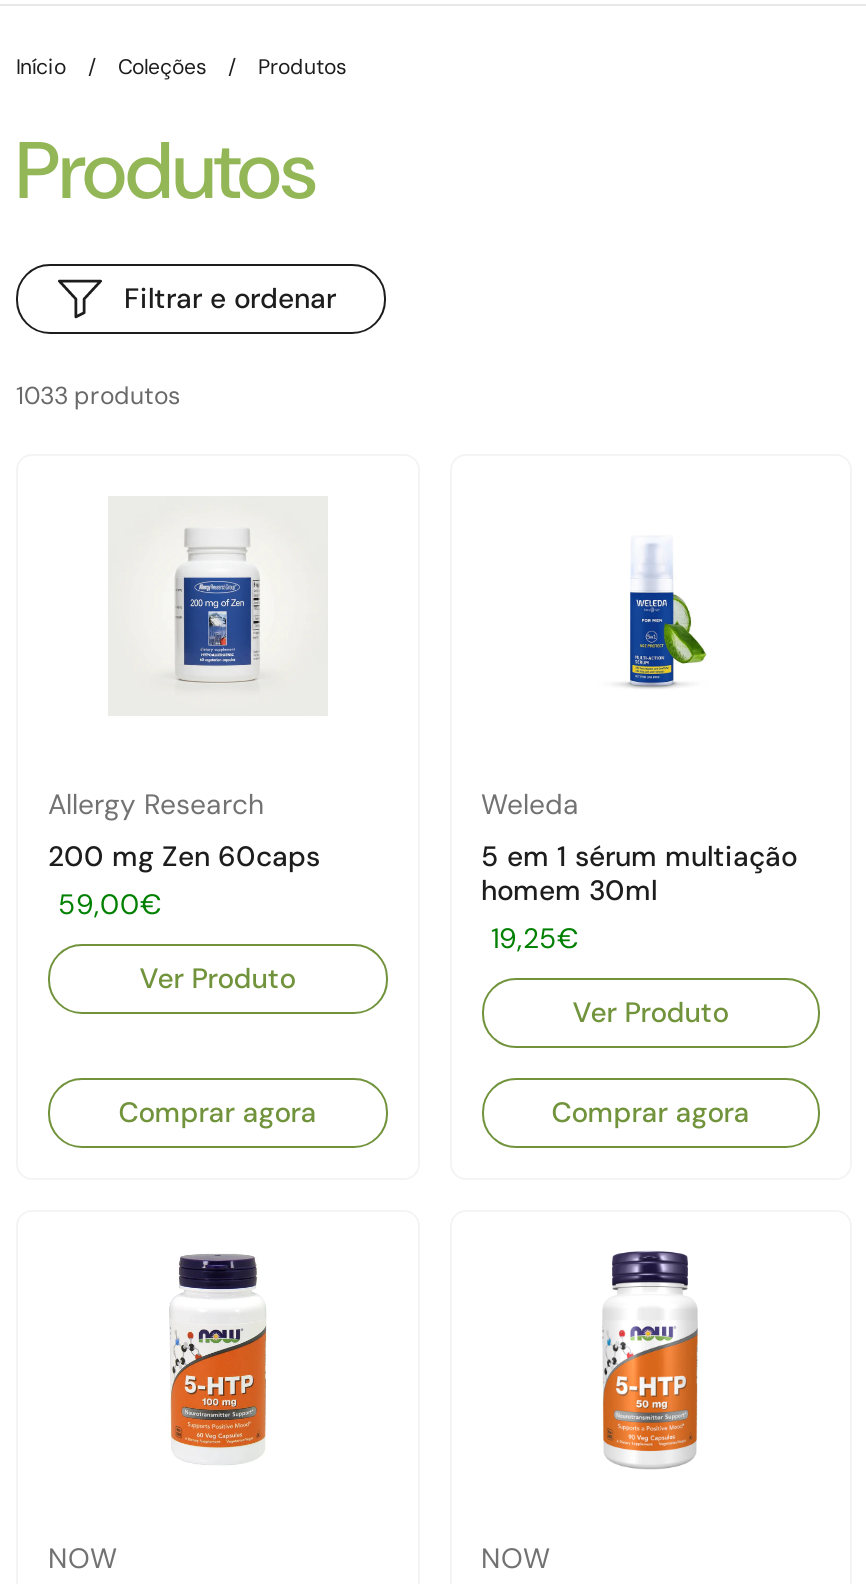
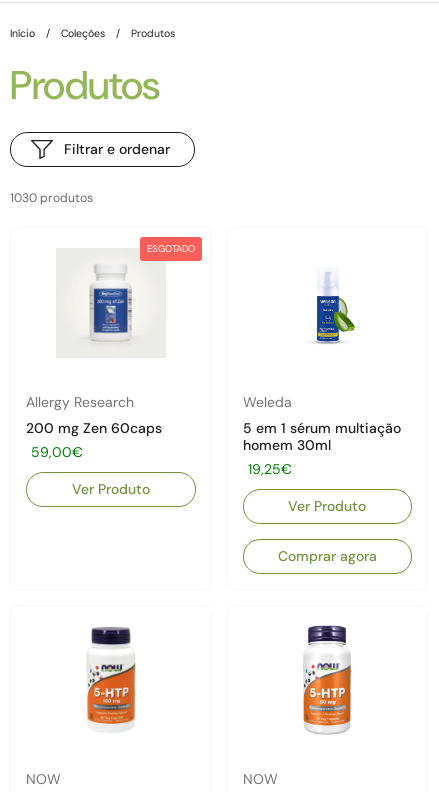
- 1033 produtos
+ 1030 produtos

- Comprar agora
+ ESGOTADO
